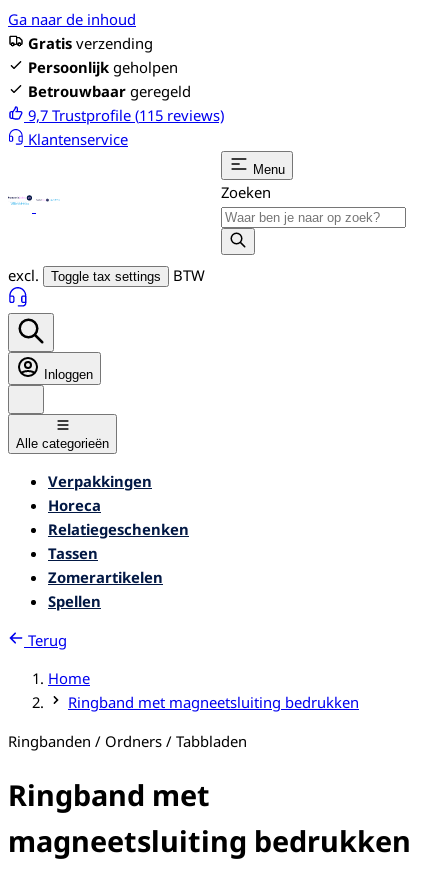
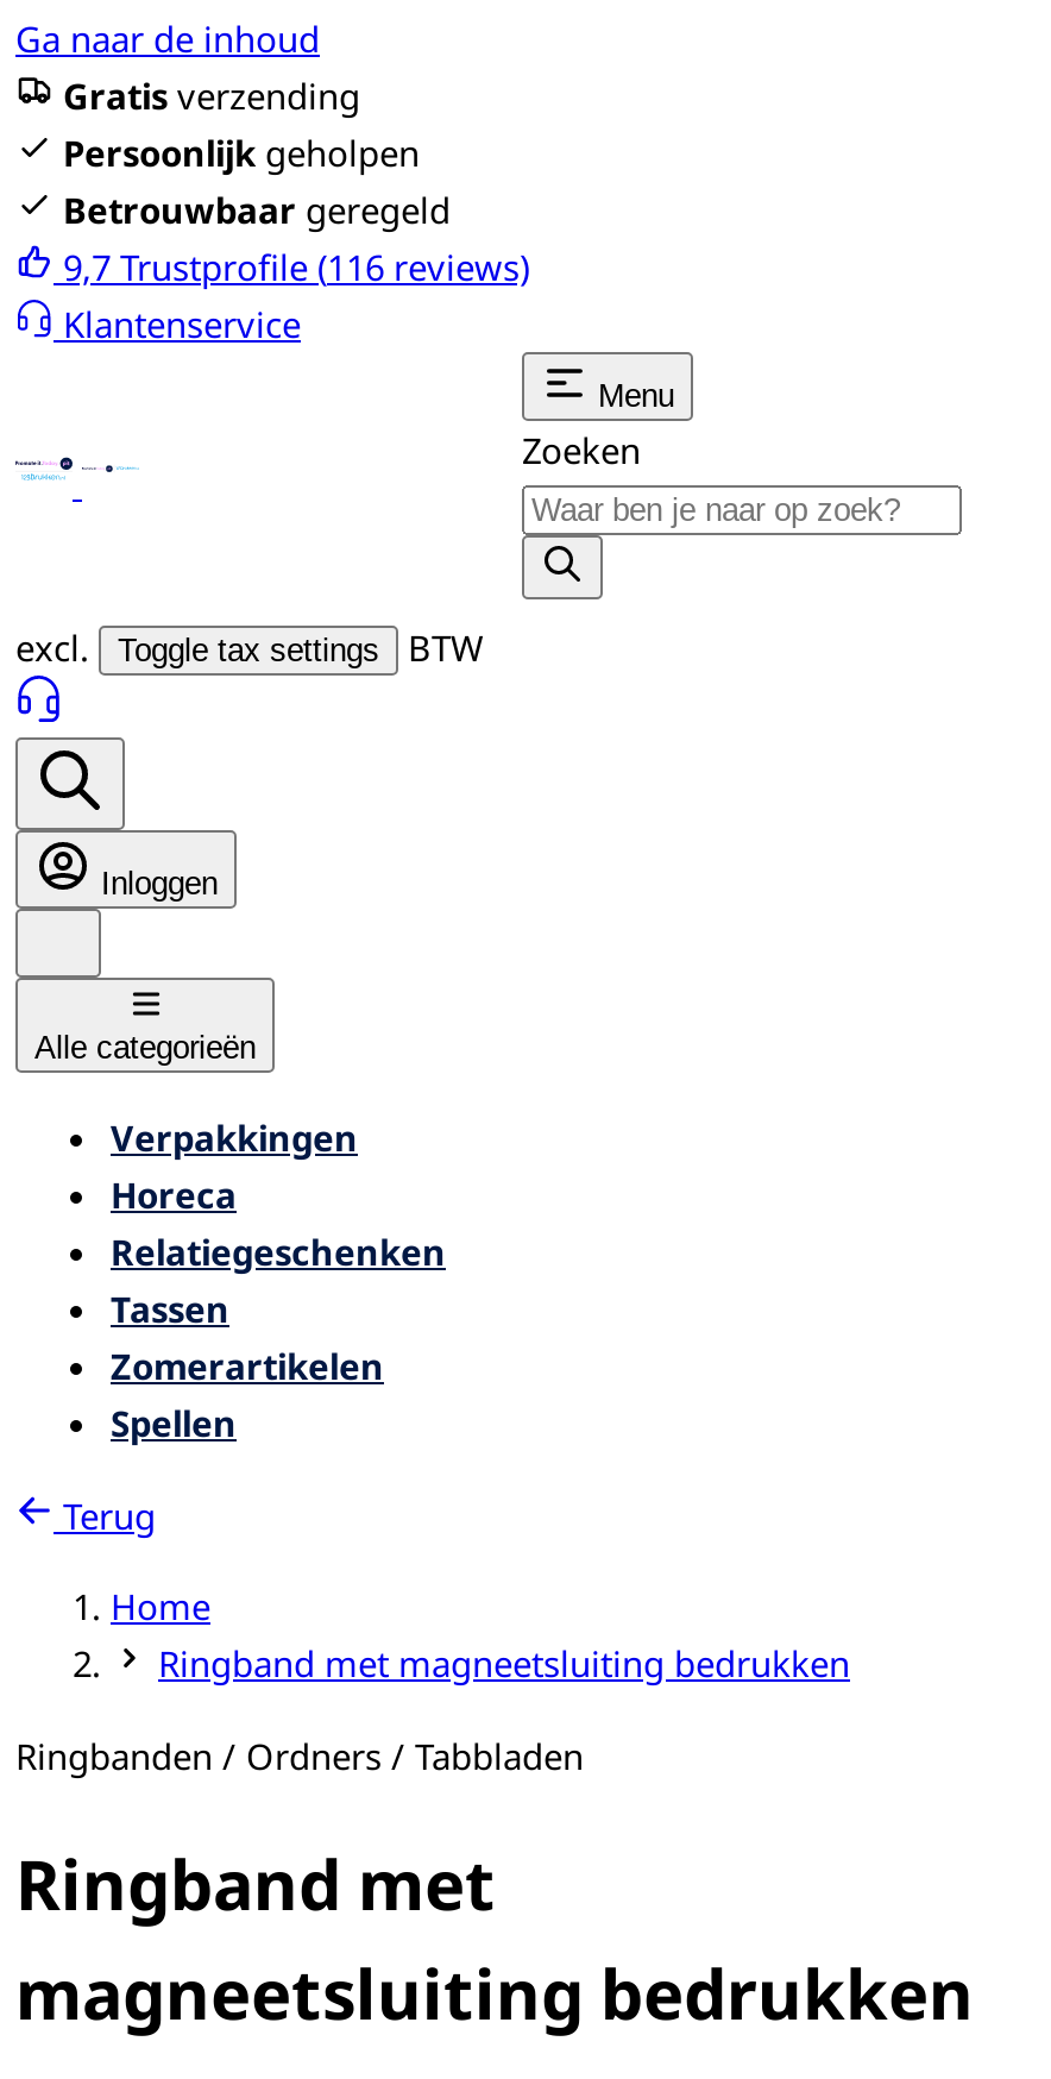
- 9,7 Trustprofile (115 reviews)
+ 9,7 Trustprofile (116 reviews)
